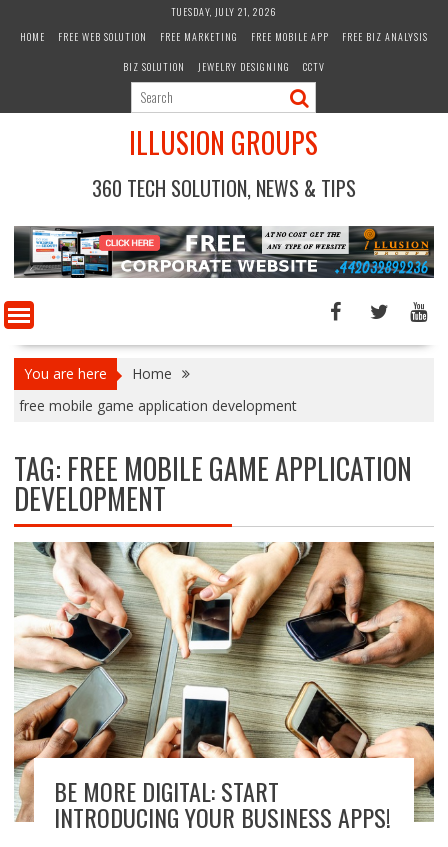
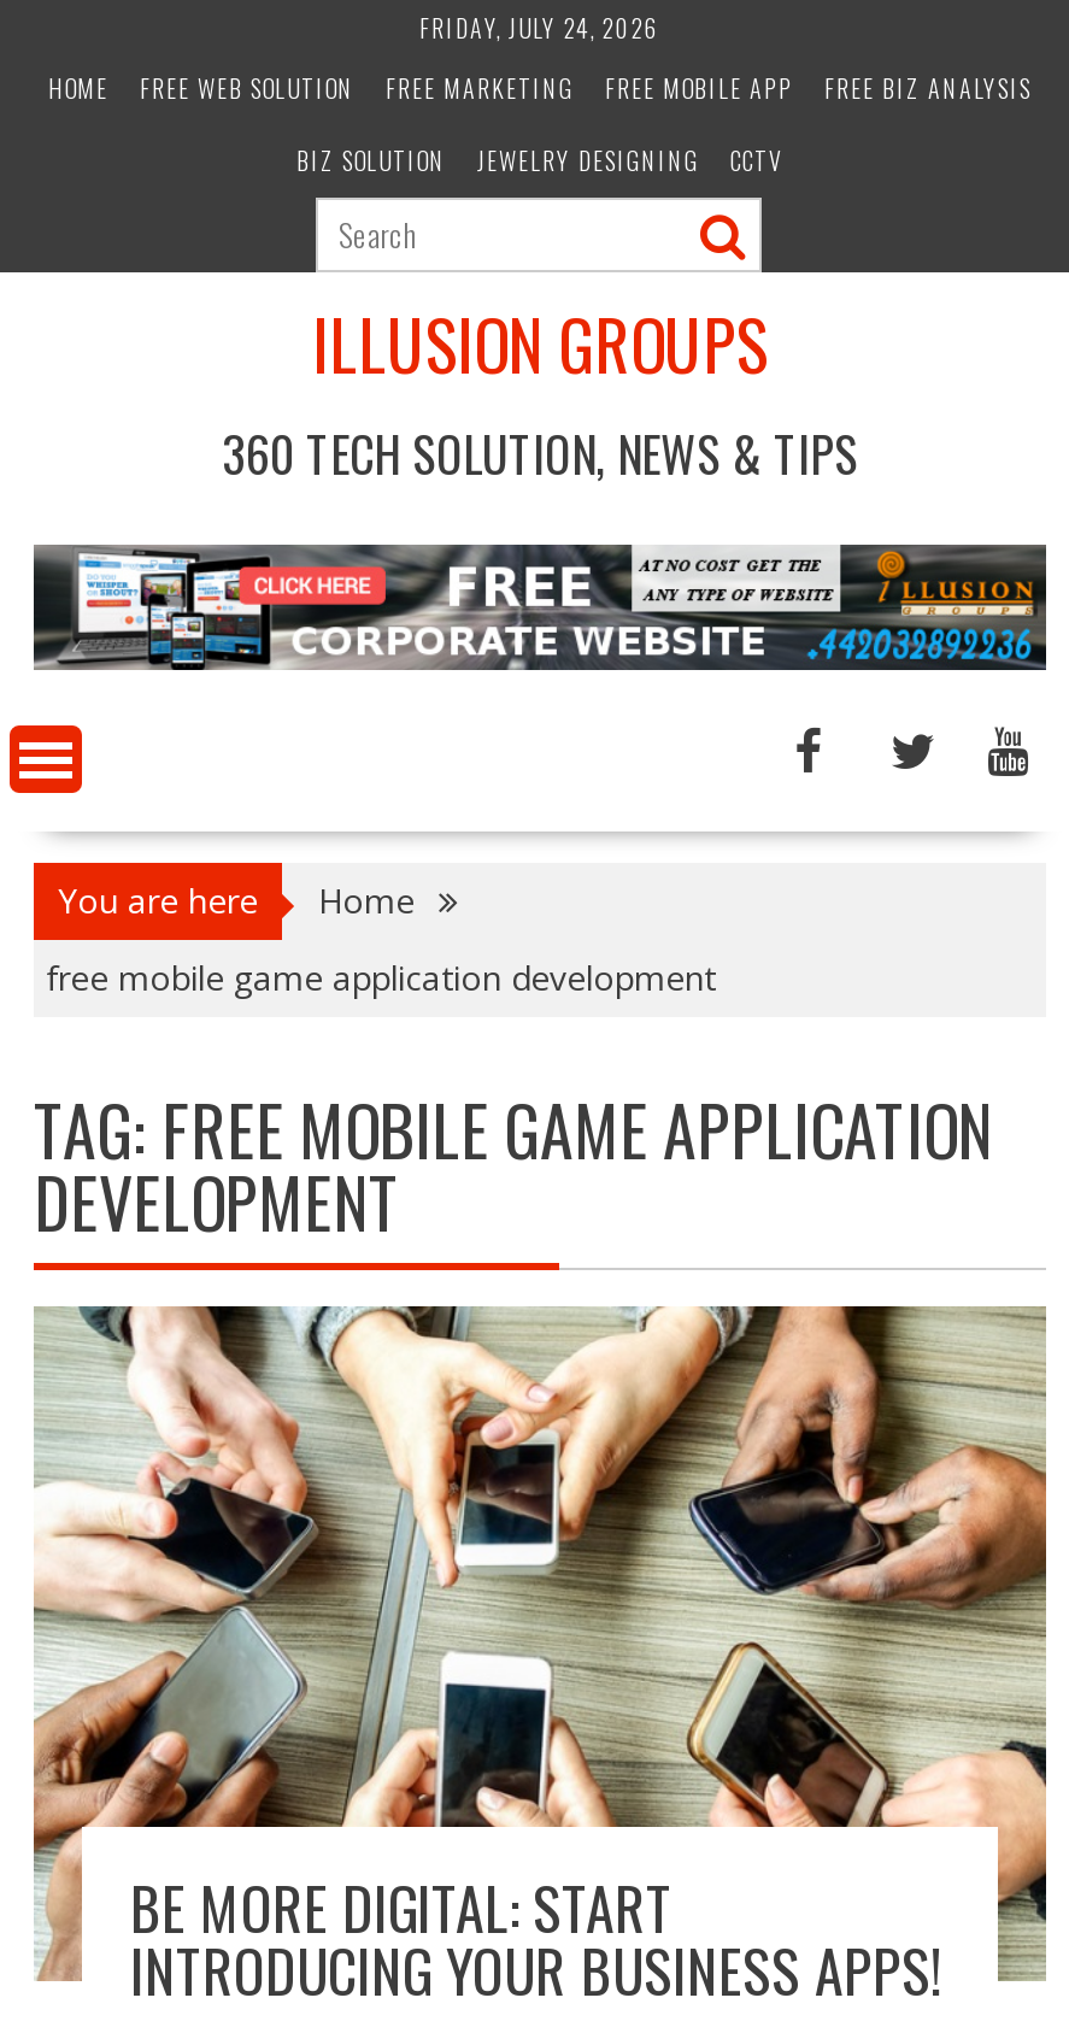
- TUESDAY, JULY 21, 2026
+ FRIDAY, JULY 24, 2026
